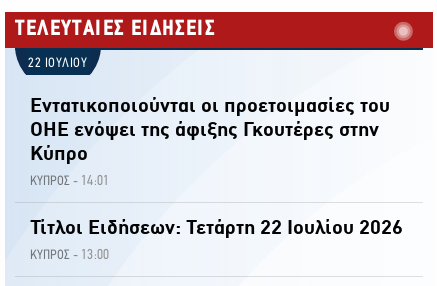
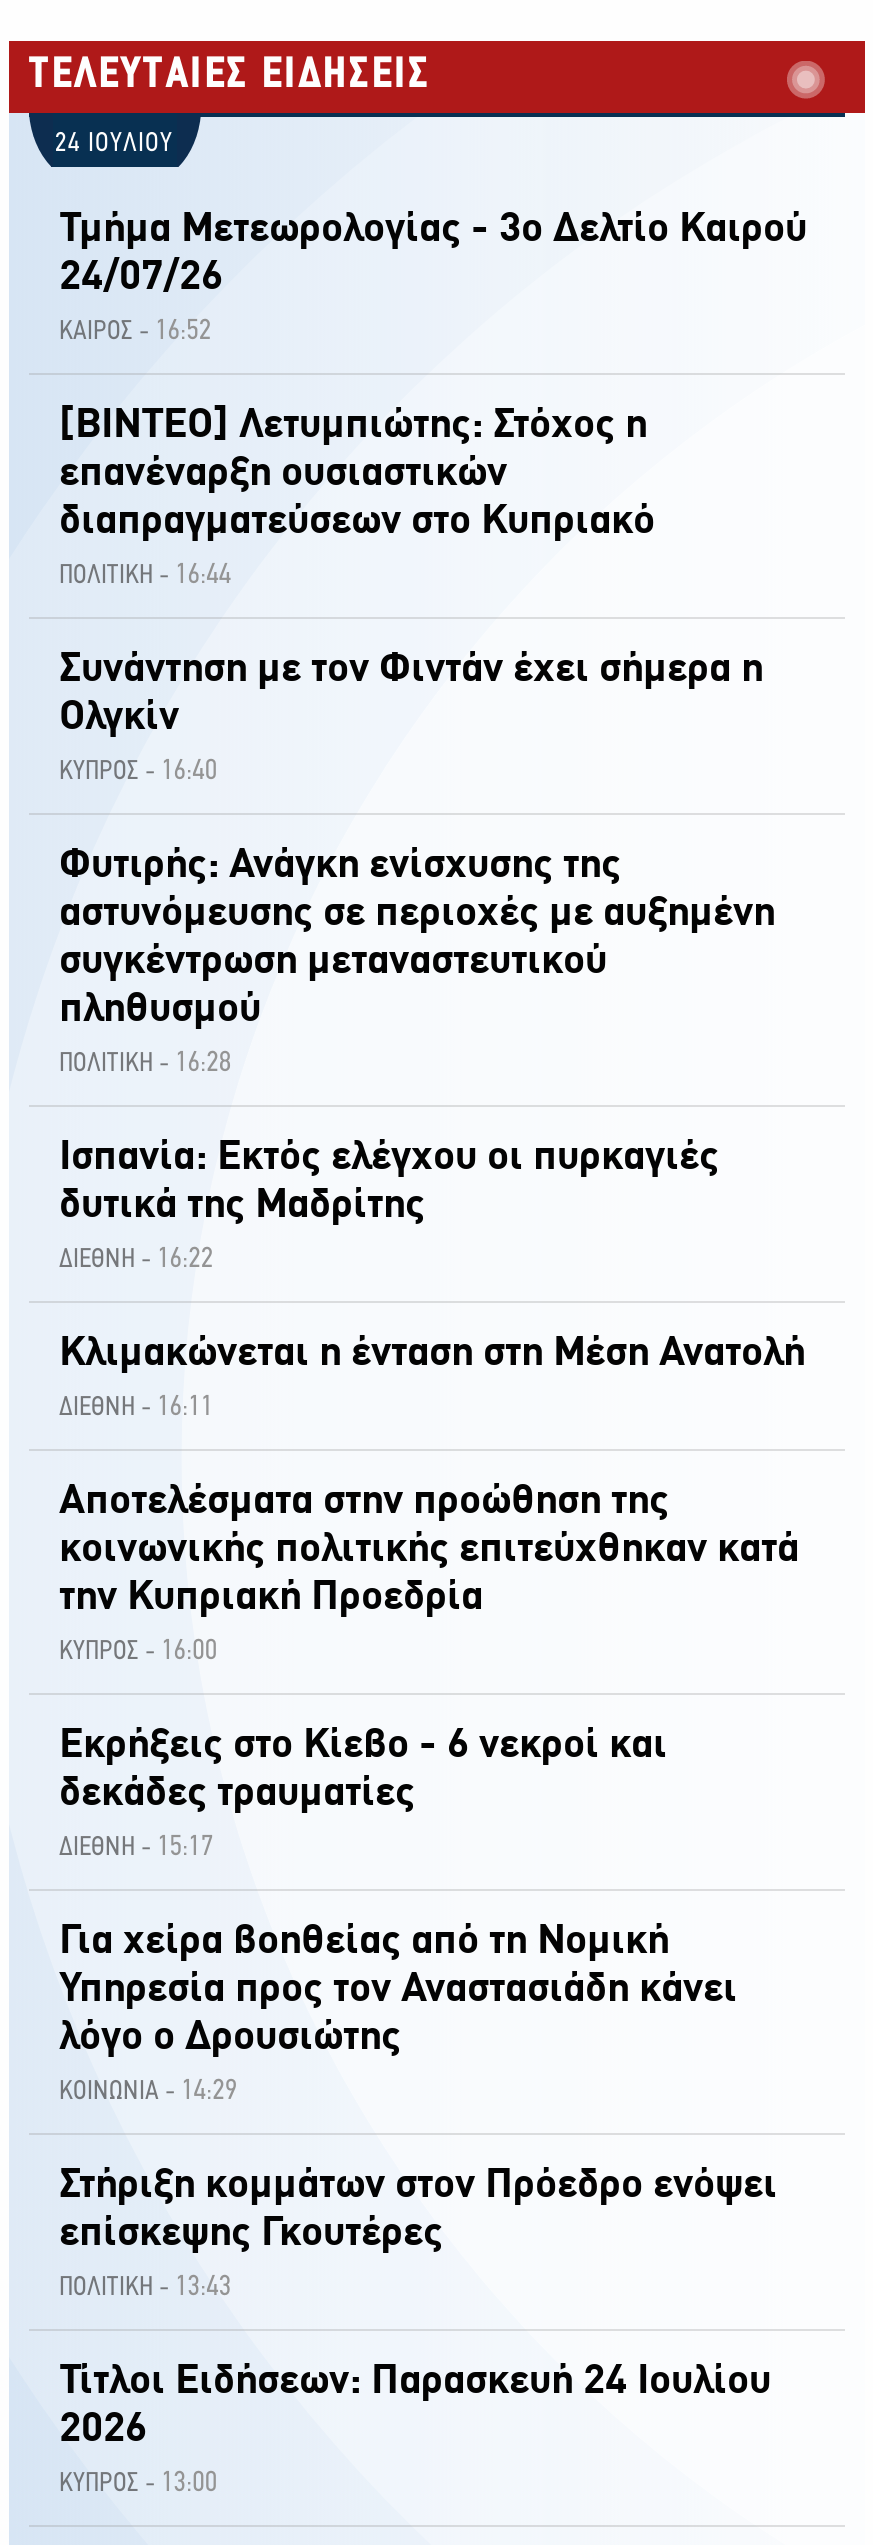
- 22 ΙΟΥΛΙΟΥ
- Εντατικοποιούνται οι προετοιμασίες του
- ΟΗΕ ενόψει της άφιξης Γκουτέρες στην
- Κύπρο
- ΚΥΠΡΟΣ - 14:01
- Τίτλοι Ειδήσεων: Τετάρτη 22 Ιουλίου 2026
+ 24 ΙΟΥΛΙΟΥ
+ Τμήμα Μετεωρολογίας - 3ο Δελτίο Καιρού
+ 24/07/26
+ ΚΑΙΡΟΣ - 16:52
+ [ΒΙΝΤΕΟ] Λετυμπιώτης: Στόχος η
+ επανέναρξη ουσιαστικών
+ διαπραγματεύσεων στο Κυπριακό
+ ΠΟΛΙΤΙΚΗ - 16:44
+ Συνάντηση με τον Φιντάν έχει σήμερα η
+ Ολγκίν
+ ΚΥΠΡΟΣ - 16:40
+ Φυτιρής: Ανάγκη ενίσχυσης της
+ αστυνόμευσης σε περιοχές με αυξημένη
+ συγκέντρωση μεταναστευτικού
+ πληθυσμού
+ ΠΟΛΙΤΙΚΗ - 16:28
+ Ισπανία: Εκτός ελέγχου οι πυρκαγιές
+ δυτικά της Μαδρίτης
+ ΔΙΕΘΝΗ - 16:22
+ Κλιμακώνεται η ένταση στη Μέση Ανατολή
+ ΔΙΕΘΝΗ - 16:11
+ Αποτελέσματα στην προώθηση της
+ κοινωνικής πολιτικής επιτεύχθηκαν κατά
+ την Κυπριακή Προεδρία
+ ΚΥΠΡΟΣ - 16:00
+ Εκρήξεις στο Κίεβο - 6 νεκροί και
+ δεκάδες τραυματίες
+ ΔΙΕΘΝΗ - 15:17
+ Για χείρα βοηθείας από τη Νομική
+ Υπηρεσία προς τον Αναστασιάδη κάνει
+ λόγο ο Δρουσιώτης
+ ΚΟΙΝΩΝΙΑ - 14:29
+ Στήριξη κομμάτων στον Πρόεδρο ενόψει
+ επίσκεψης Γκουτέρες
+ ΠΟΛΙΤΙΚΗ - 13:43
+ Τίτλοι Ειδήσεων: Παρασκευή 24 Ιουλίου
+ 2026
